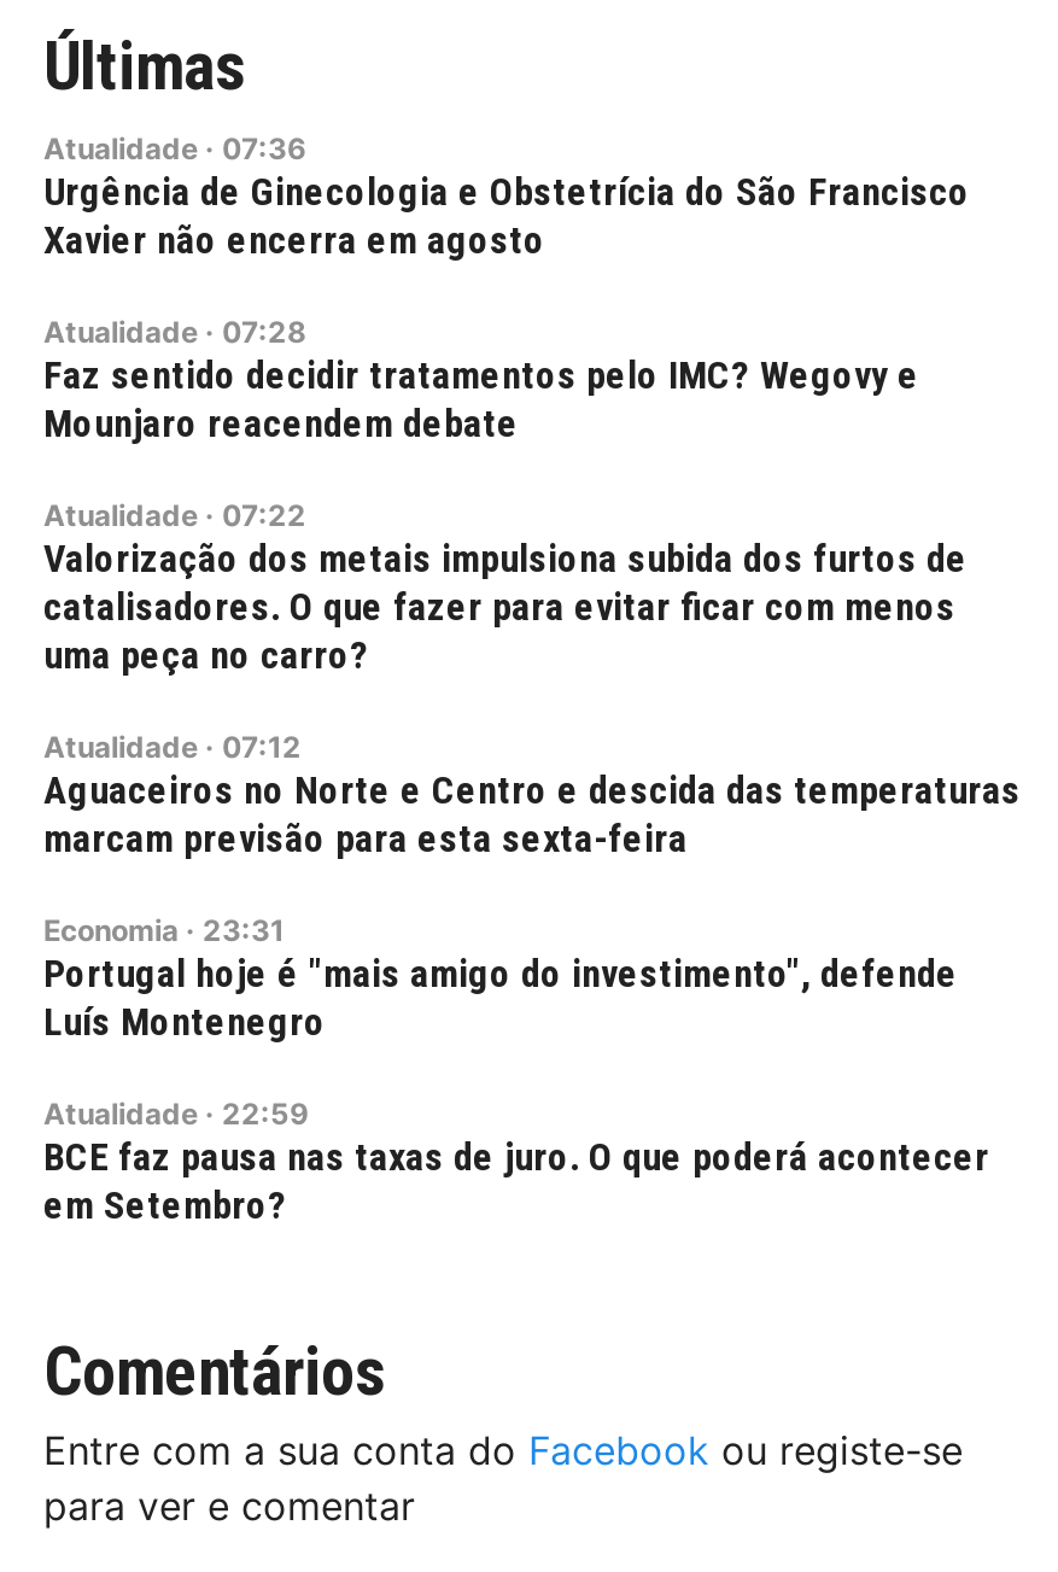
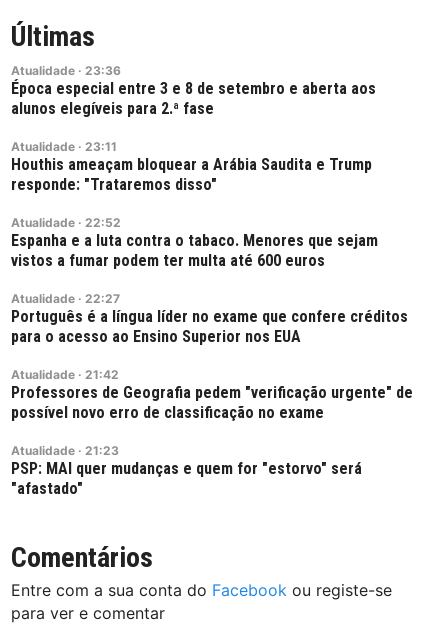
- Atualidade · 07:36
- Urgência de Ginecologia e Obstetrícia do São Francisco
- Xavier não encerra em agosto
+ Atualidade · 23:36
+ Época especial entre 3 e 8 de setembro e aberta aos
+ alunos elegíveis para 2.ª fase

- Atualidade · 07:28
- Faz sentido decidir tratamentos pelo IMC? Wegovy e
- Mounjaro reacendem debate
+ Atualidade · 23:11
+ Houthis ameaçam bloquear a Arábia Saudita e Trump
+ responde: "Trataremos disso"

- Atualidade · 07:22
- Valorização dos metais impulsiona subida dos furtos de
- catalisadores. O que fazer para evitar ficar com menos
- uma peça no carro?
+ Atualidade · 22:52
+ Espanha e a luta contra o tabaco. Menores que sejam
+ vistos a fumar podem ter multa até 600 euros

- Atualidade · 07:12
- Aguaceiros no Norte e Centro e descida das temperaturas
- marcam previsão para esta sexta-feira
+ Atualidade · 22:27
+ Português é a língua líder no exame que confere créditos
+ para o acesso ao Ensino Superior nos EUA

- Economia · 23:31
- Portugal hoje é "mais amigo do investimento", defende
- Luís Montenegro
+ Atualidade · 21:42
+ Professores de Geografia pedem "verificação urgente" de
+ possível novo erro de classificação no exame

- Atualidade · 22:59
- BCE faz pausa nas taxas de juro. O que poderá acontecer
- em Setembro?
+ Atualidade · 21:23
+ PSP: MAI quer mudanças e quem for "estorvo" será
+ "afastado"
